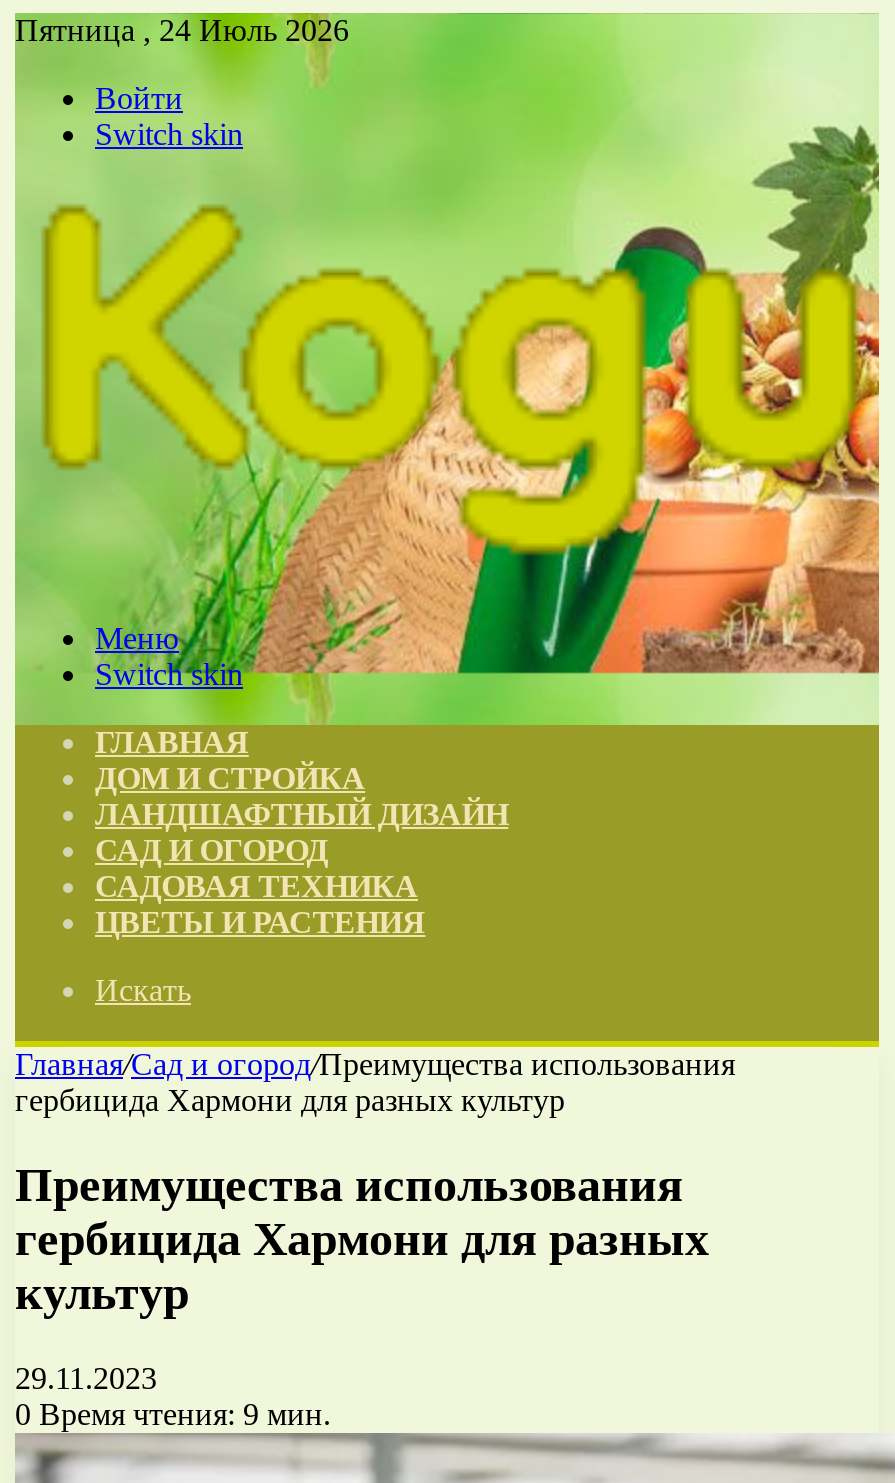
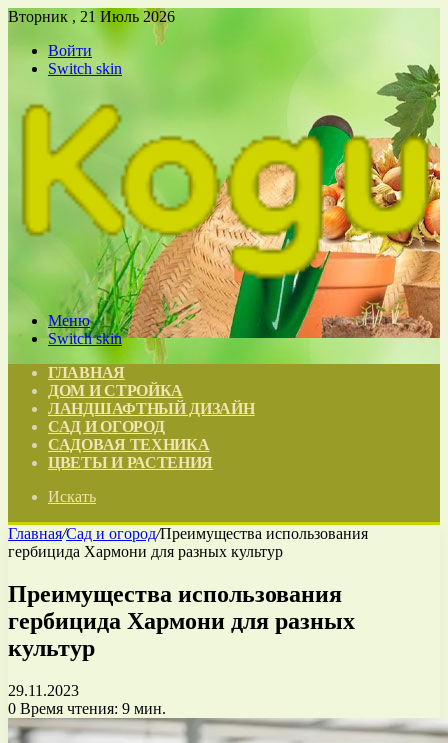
- Пятница , 24 Июль 2026
+ Вторник , 21 Июль 2026
